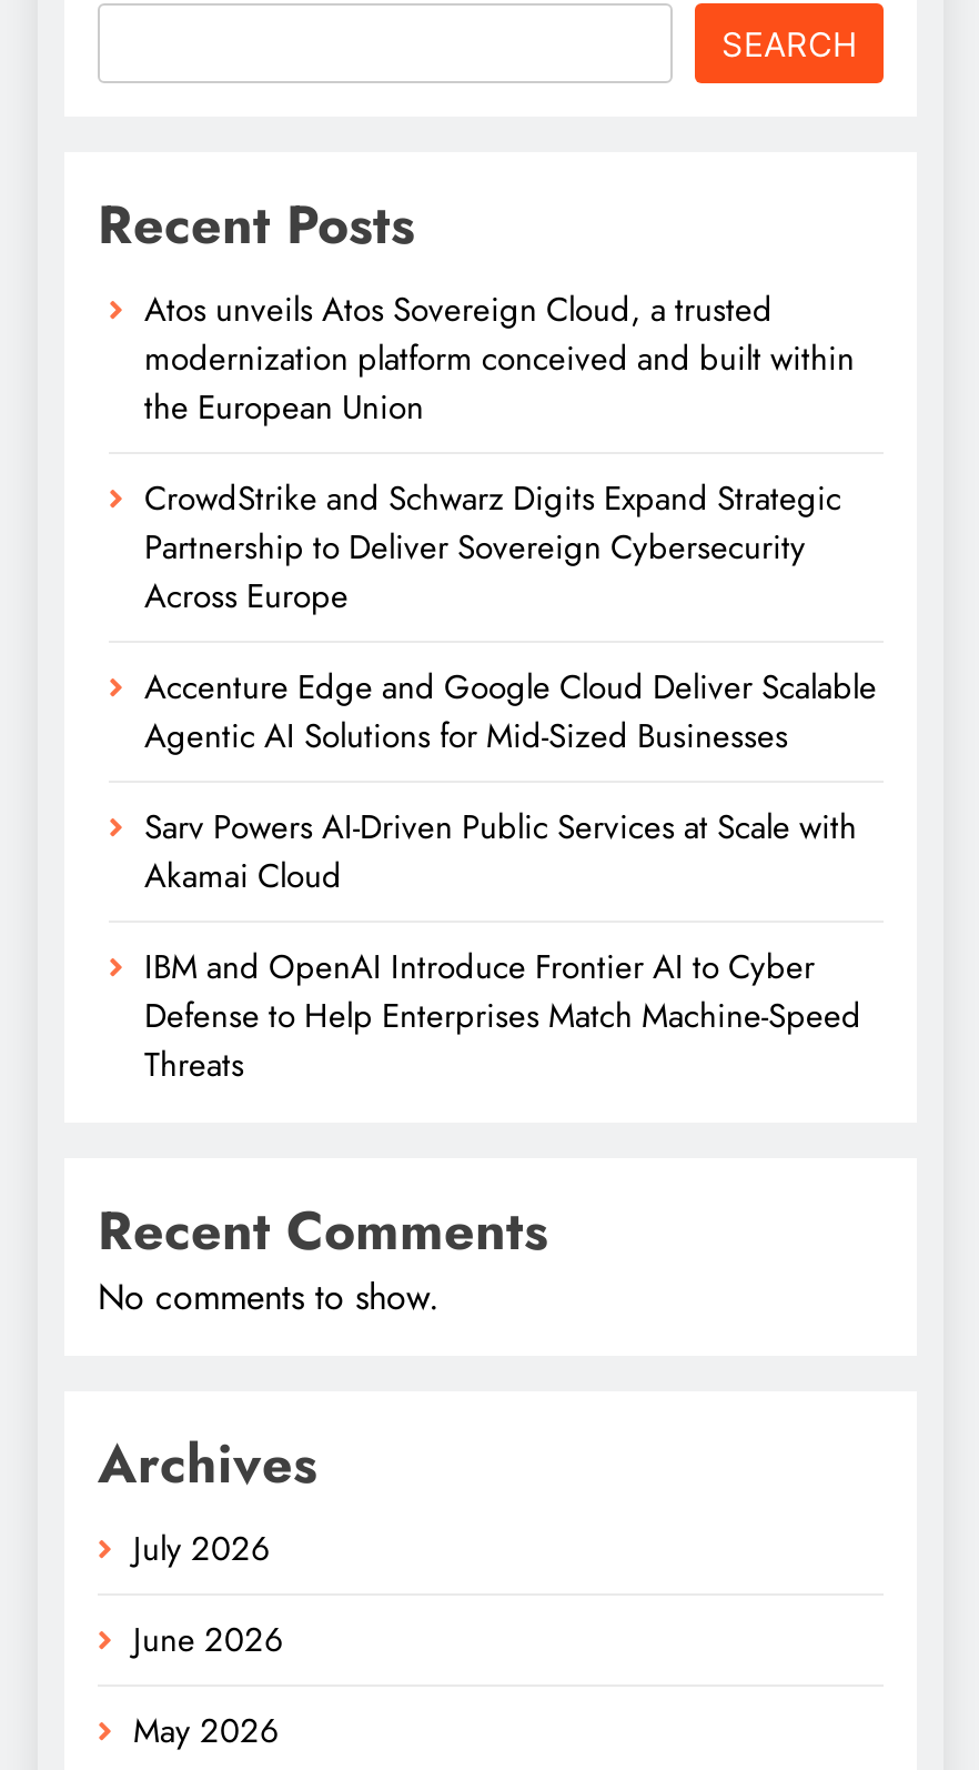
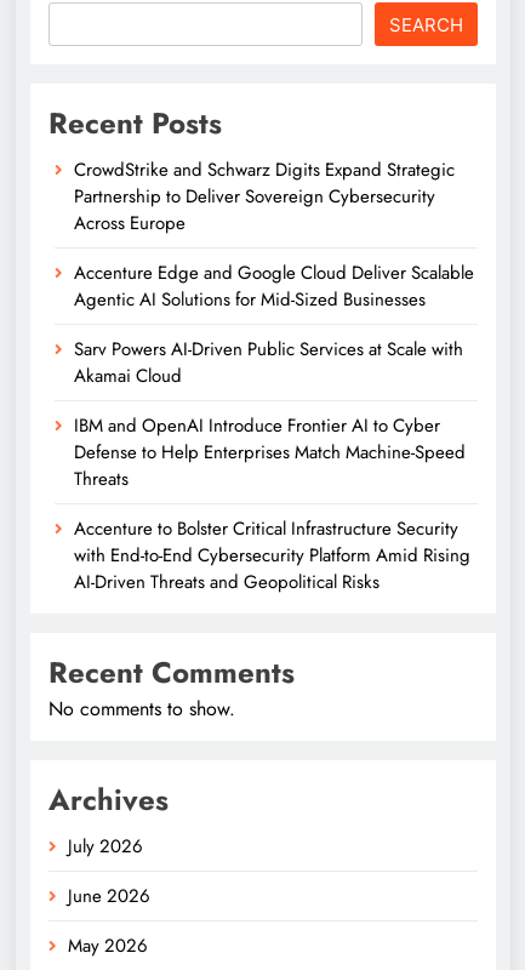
- Atos unveils Atos Sovereign Cloud, a trusted
- modernization platform conceived and built within
- the European Union

moved up: CrowdStrike and Schwarz Digits Expand Strategic | Partnership to Deliver Sovereign Cybersecurity | Across Europe | ... | Defense to Help Enterprises Match Machine-Speed | Threats

+ Accenture to Bolster Critical Infrastructure Security
+ with End-to-End Cybersecurity Platform Amid Rising
+ AI-Driven Threats and Geopolitical Risks
